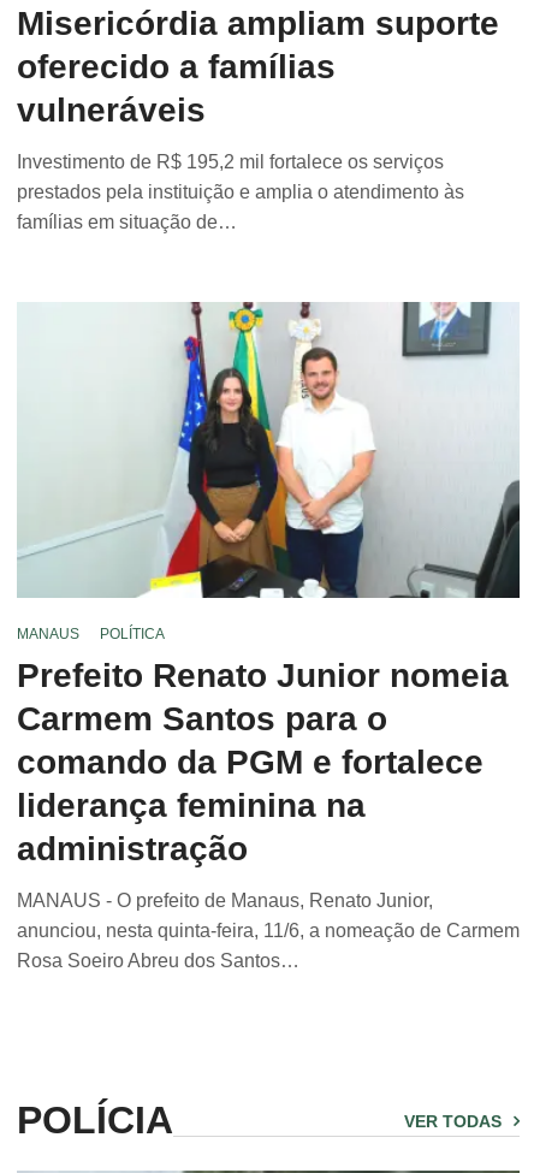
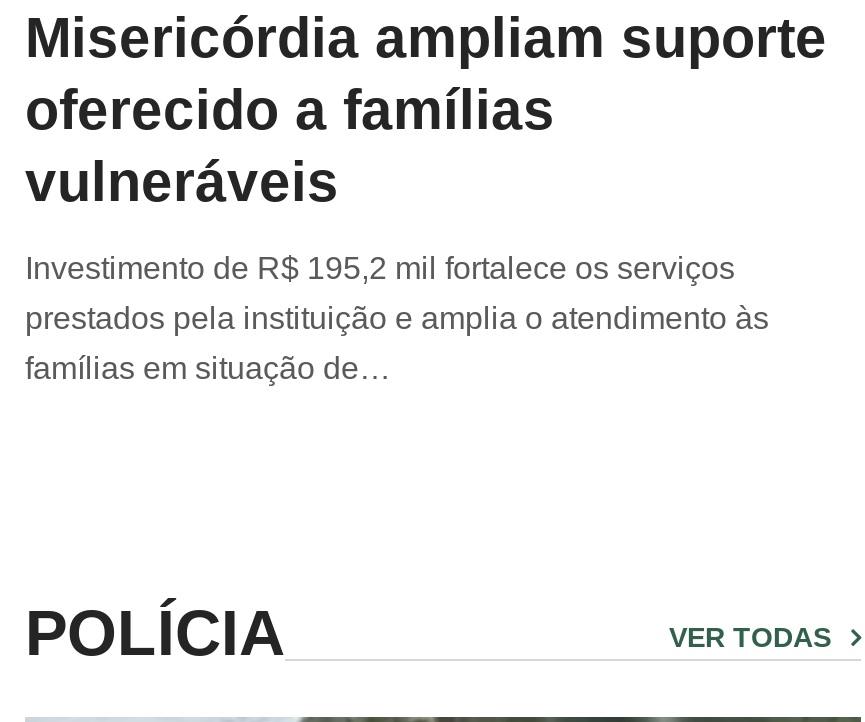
- [image]
- MANAUS
- POLÍTICA
- Prefeito Renato Junior nomeia
- Carmem Santos para o
- comando da PGM e fortalece
- liderança feminina na
- administração
- MANAUS - O prefeito de Manaus, Renato Junior,
- anunciou, nesta quinta-feira, 11/6, a nomeação de Carmem
- Rosa Soeiro Abreu dos Santos…
